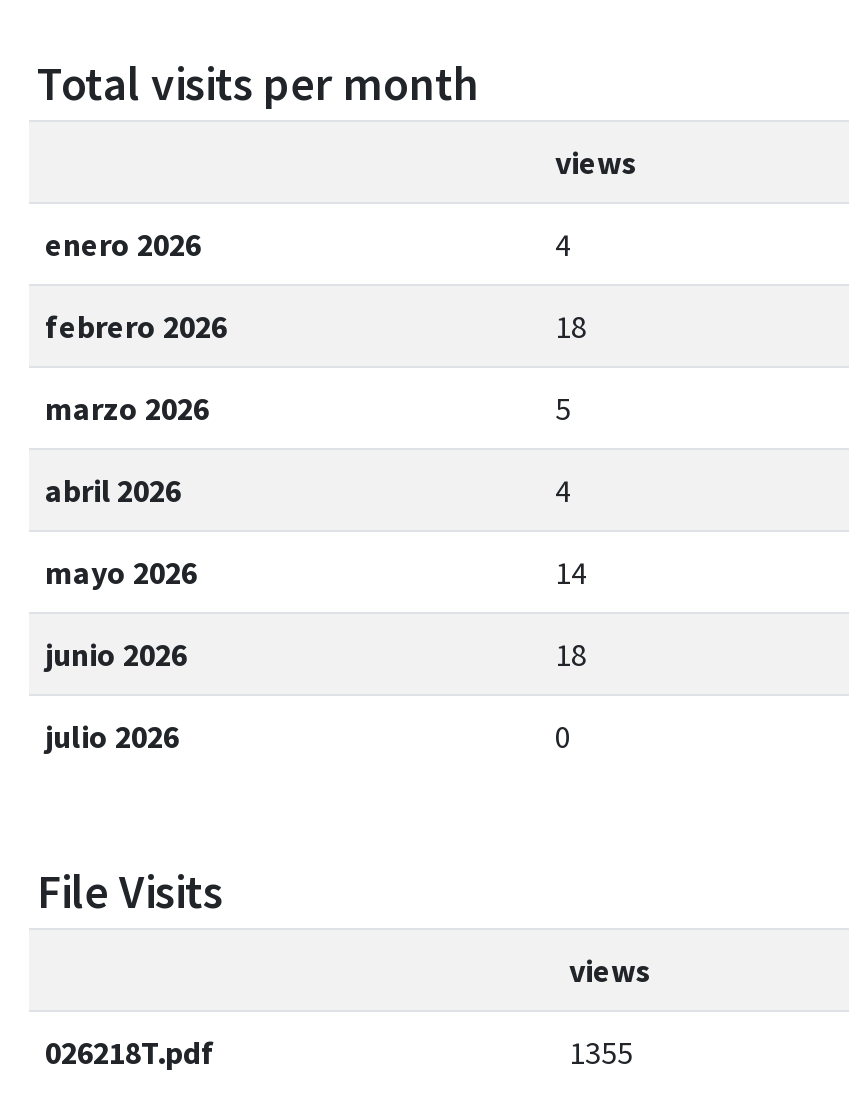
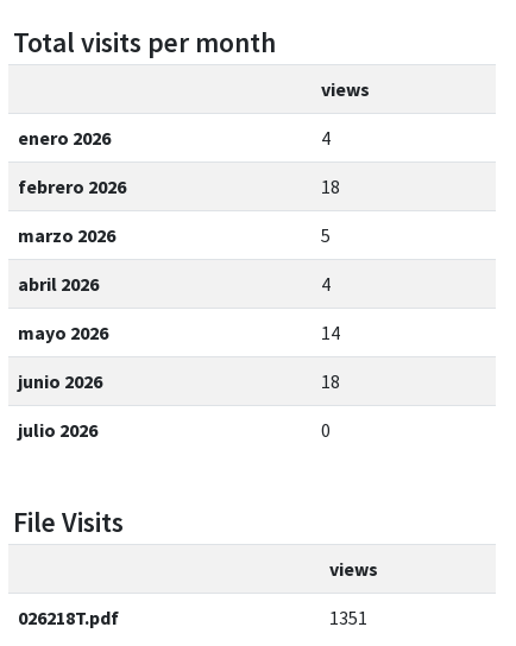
- 1355
+ 1351
